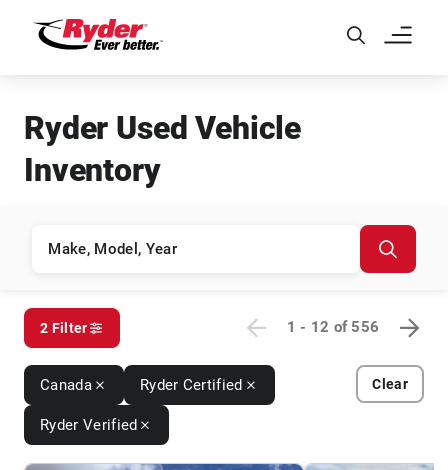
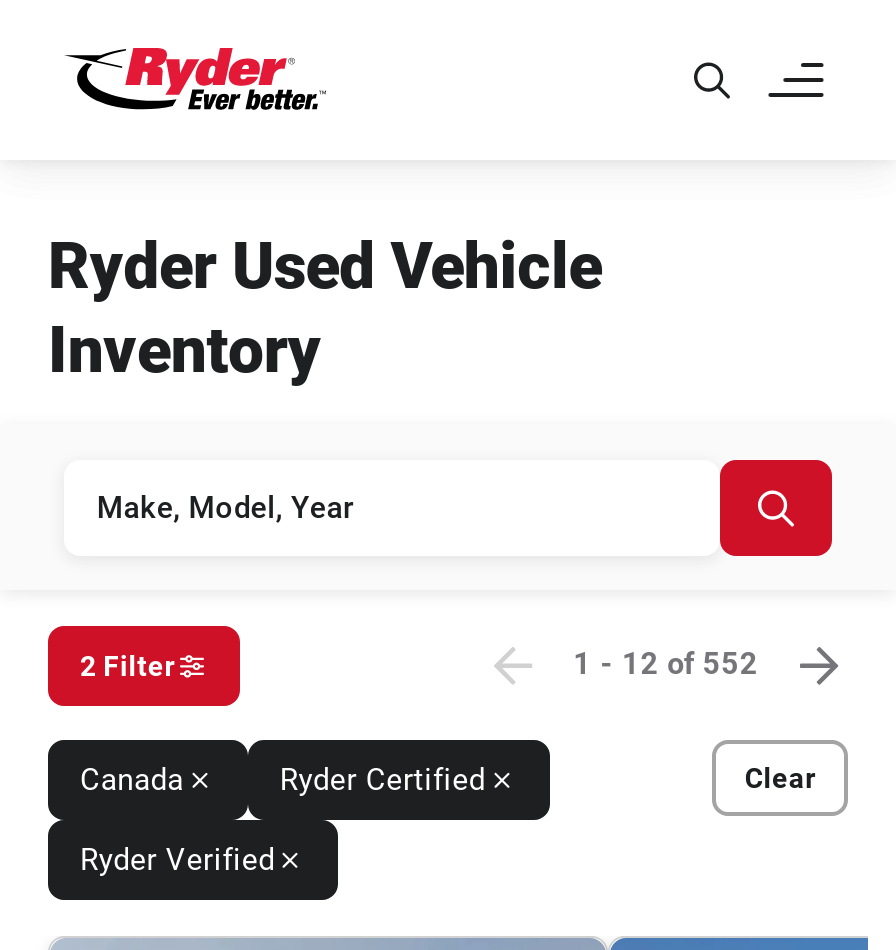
- 1 - 12 of 556
+ 1 - 12 of 552
